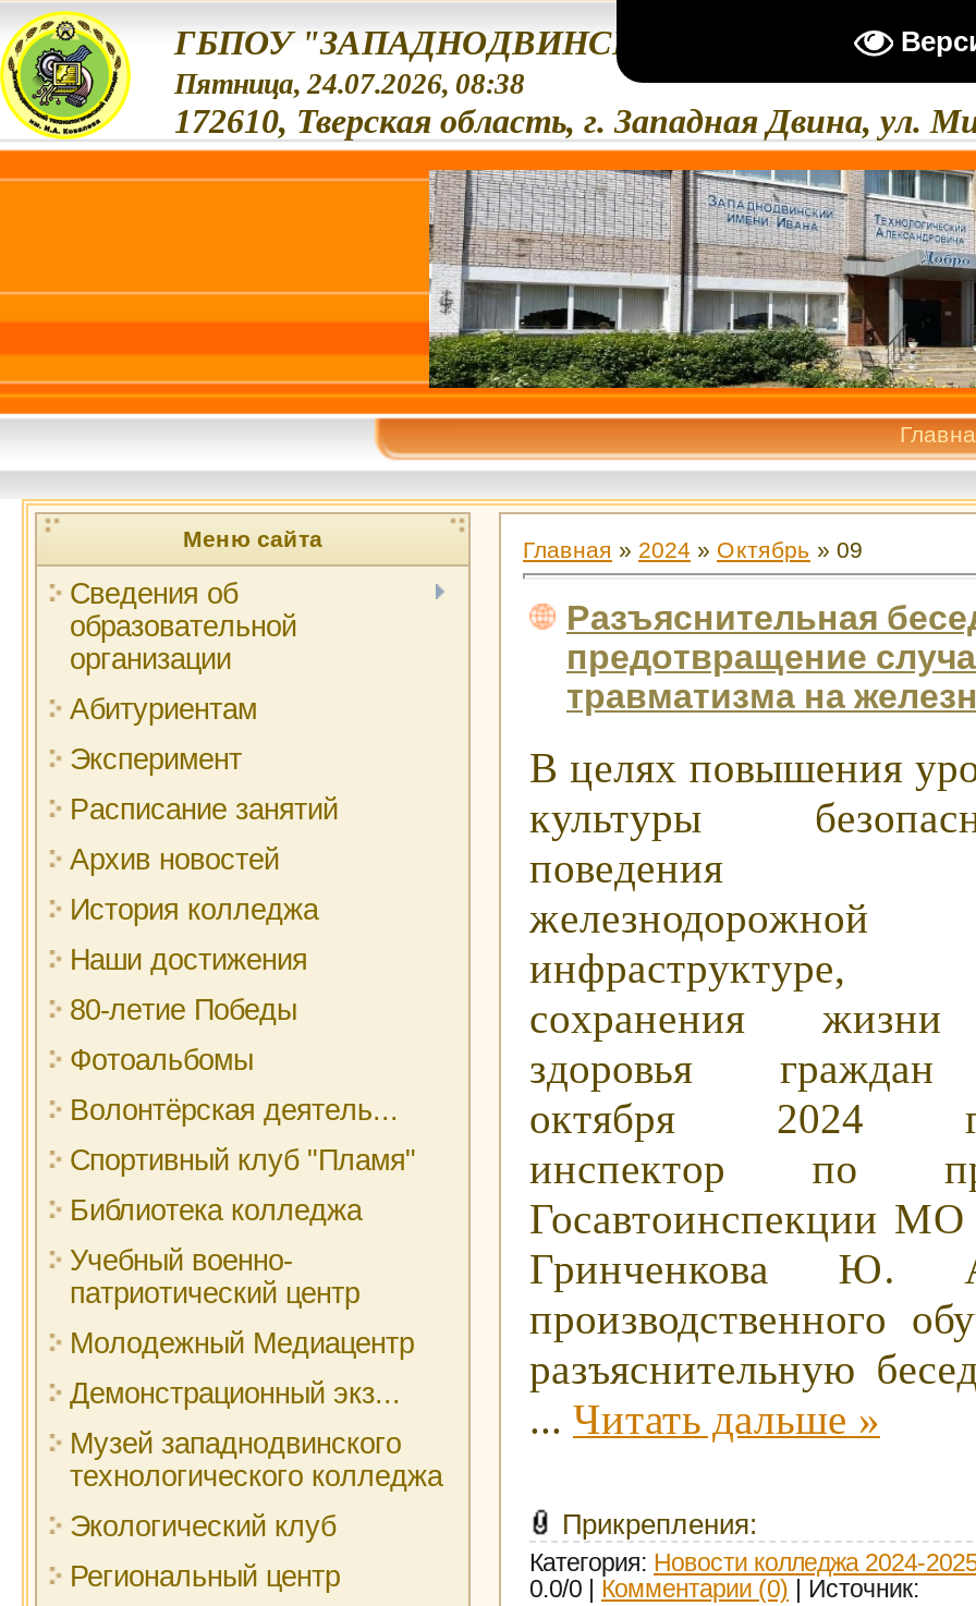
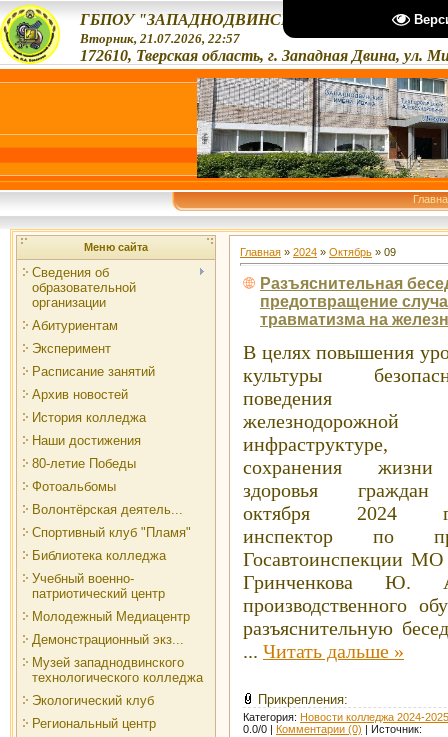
- Пятница, 24.07.2026, 08:38
+ Вторник, 21.07.2026, 22:57
